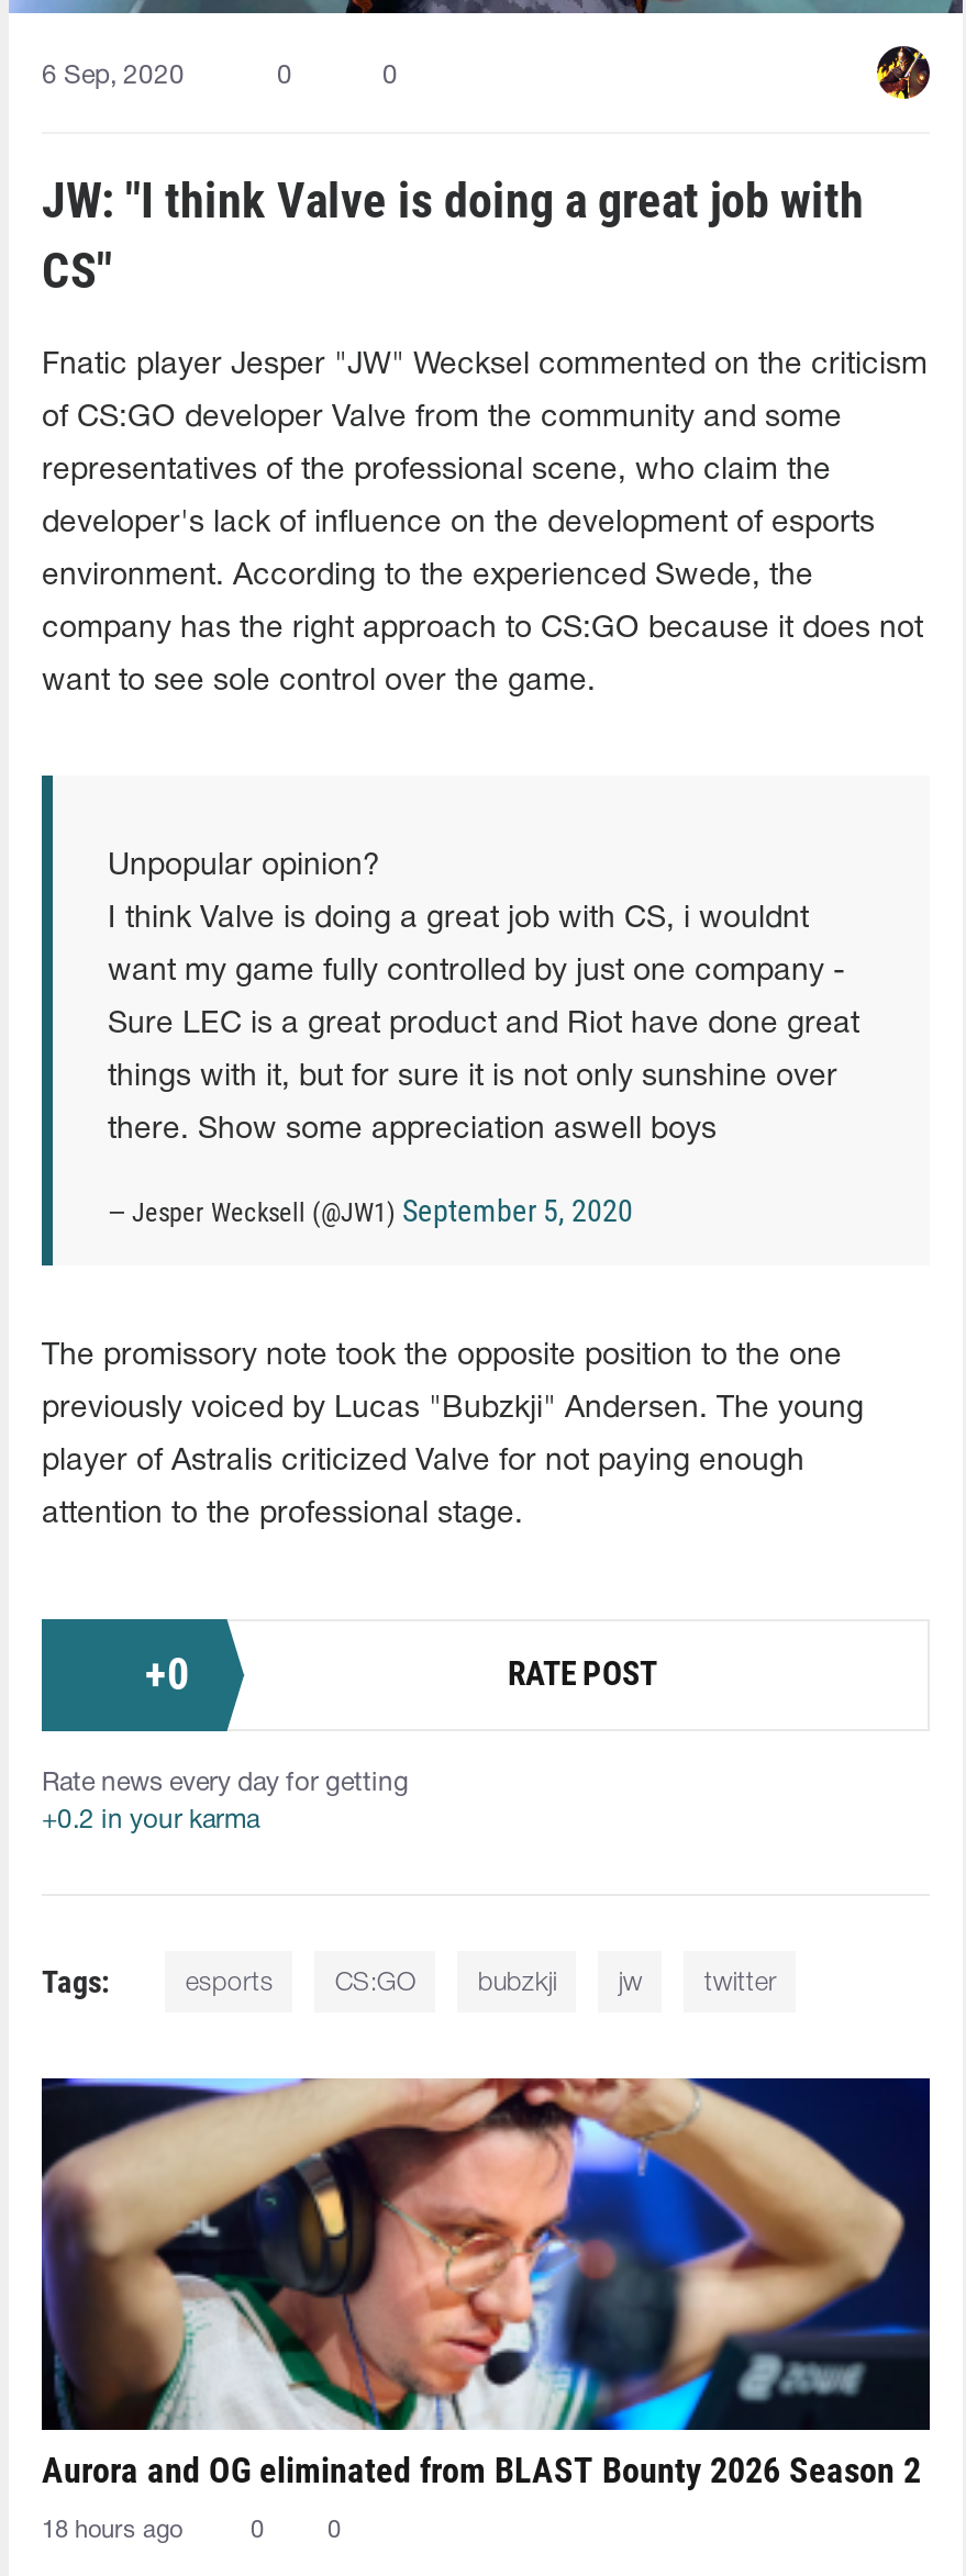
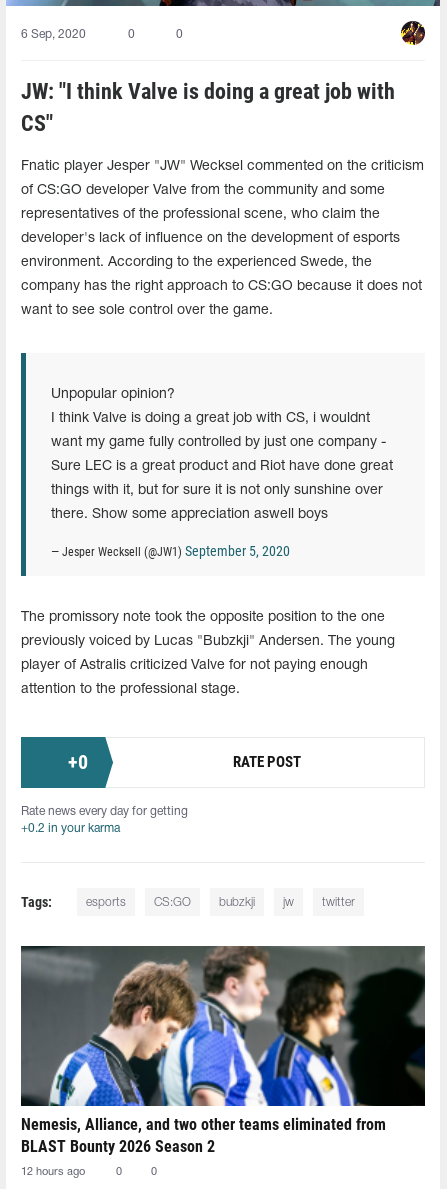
- [image]
- Aurora and OG eliminated from BLAST Bounty 2026 Season 2
+ [image]
+ Nemesis, Alliance, and two other teams eliminated from
+ BLAST Bounty 2026 Season 2

- 18 hours ago
+ 12 hours ago
